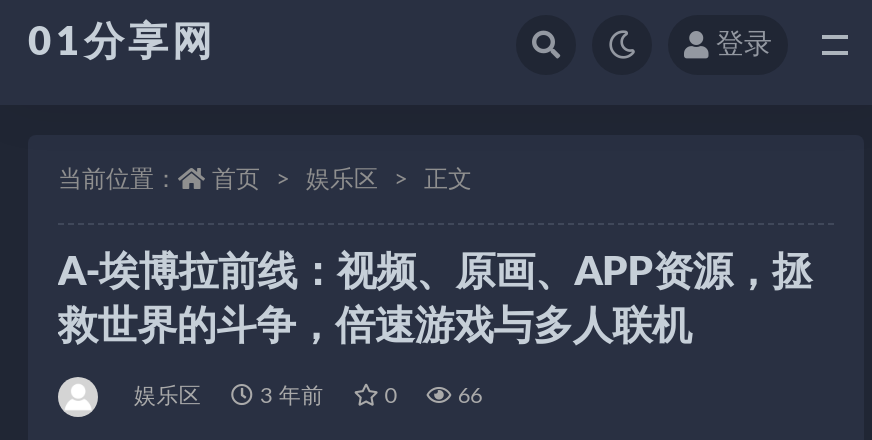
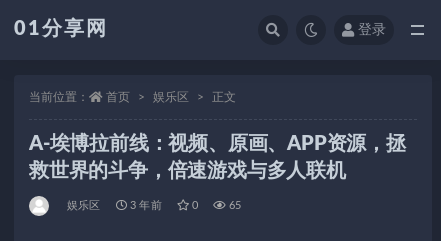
- 66
+ 65
